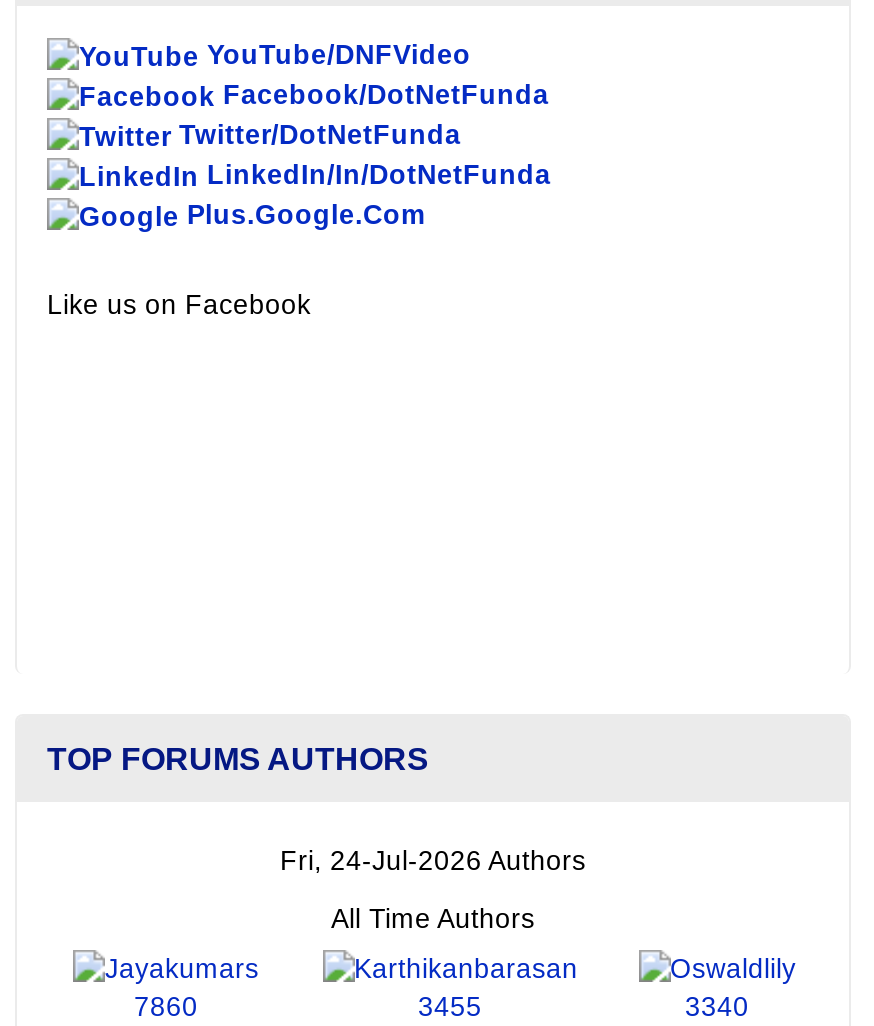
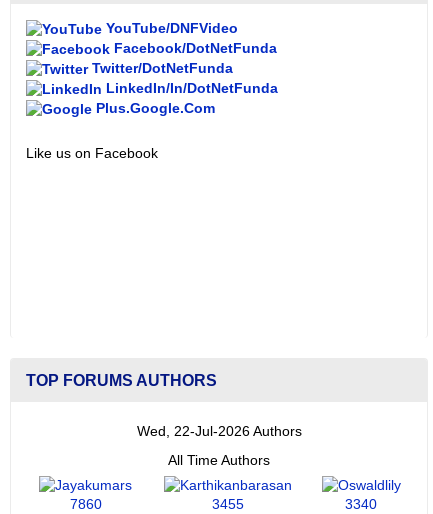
- Fri, 24-Jul-2026 Authors
+ Wed, 22-Jul-2026 Authors
